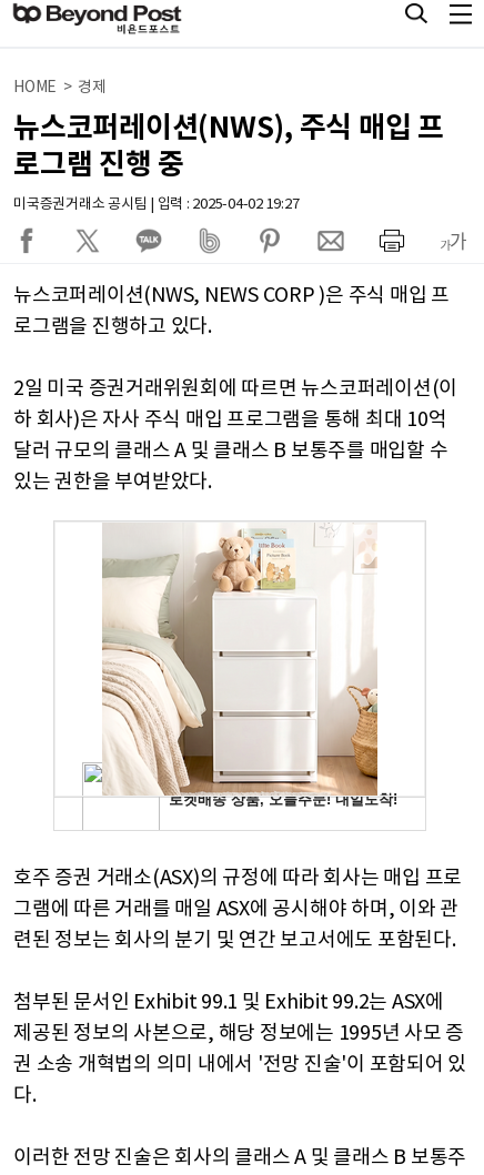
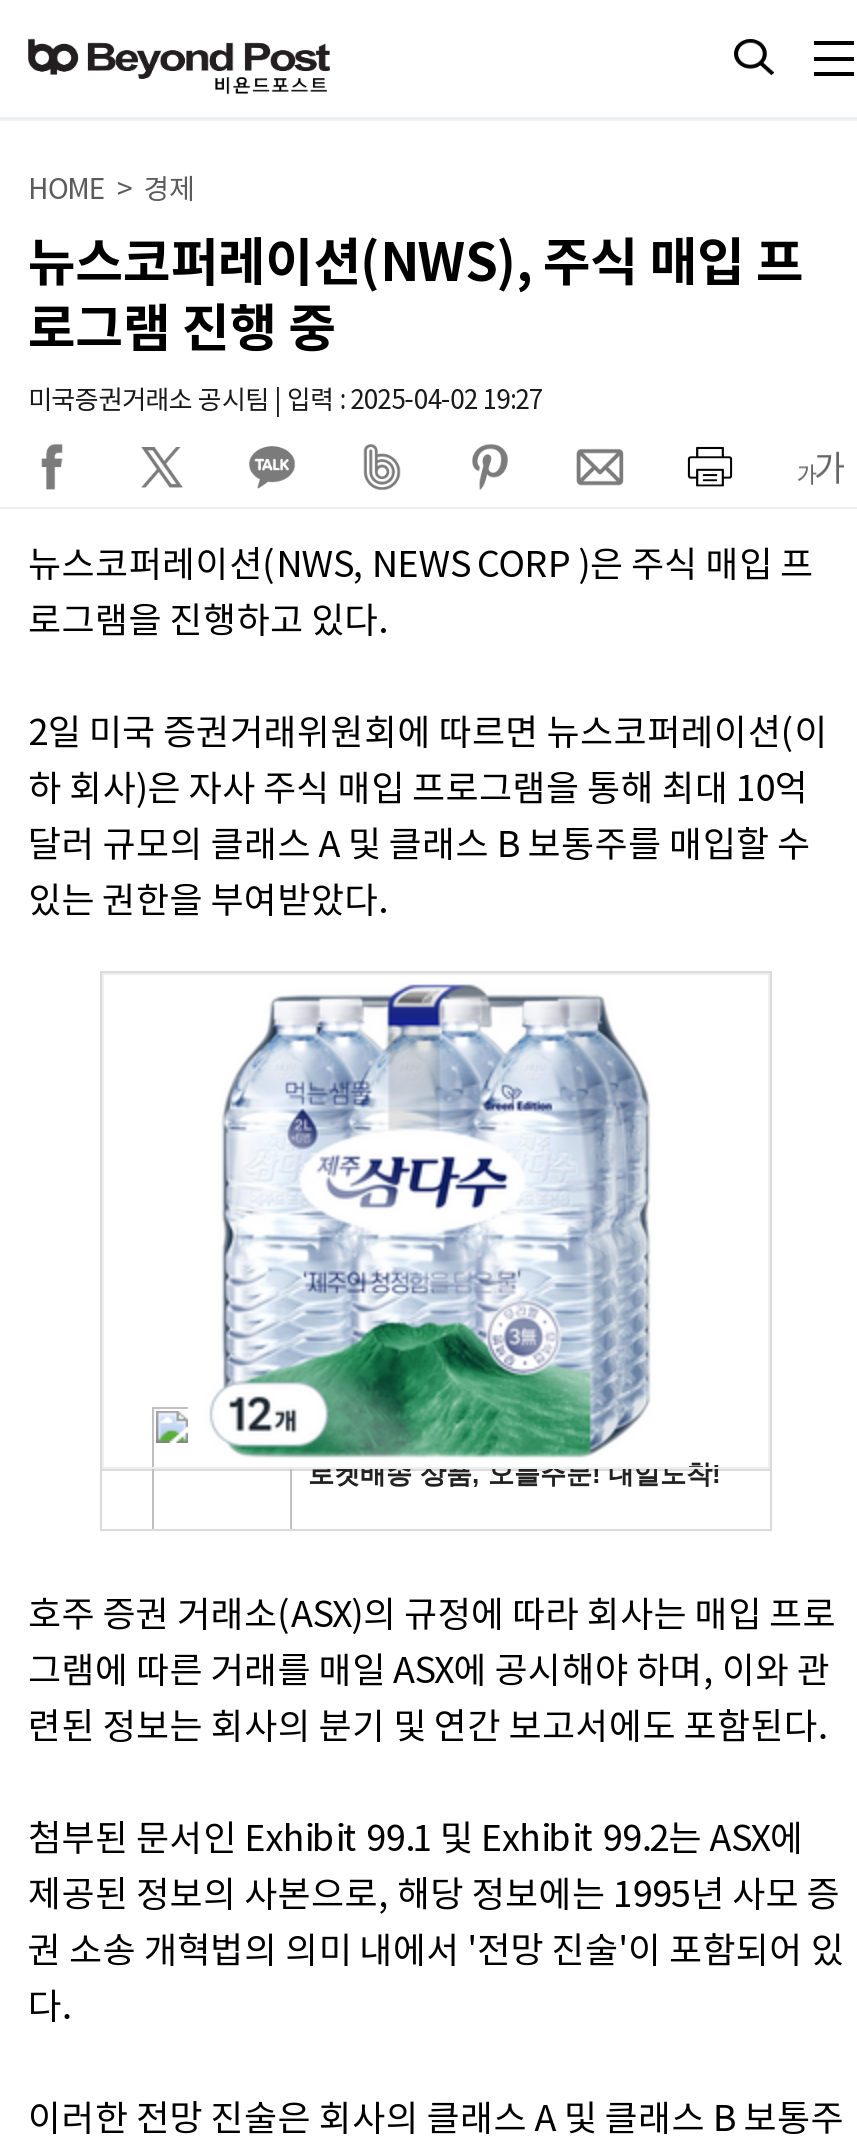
- [image]
+ [image]
